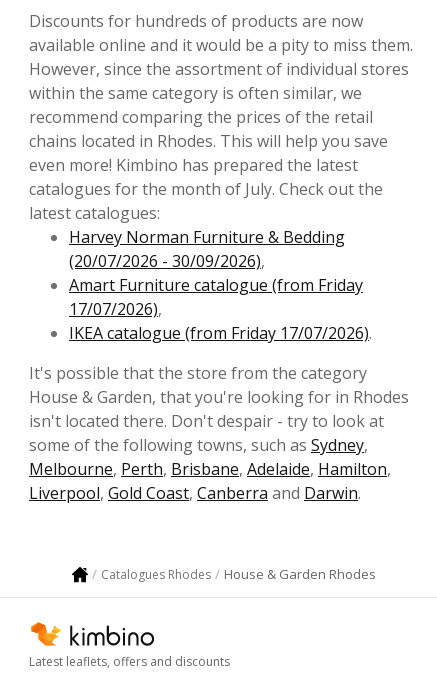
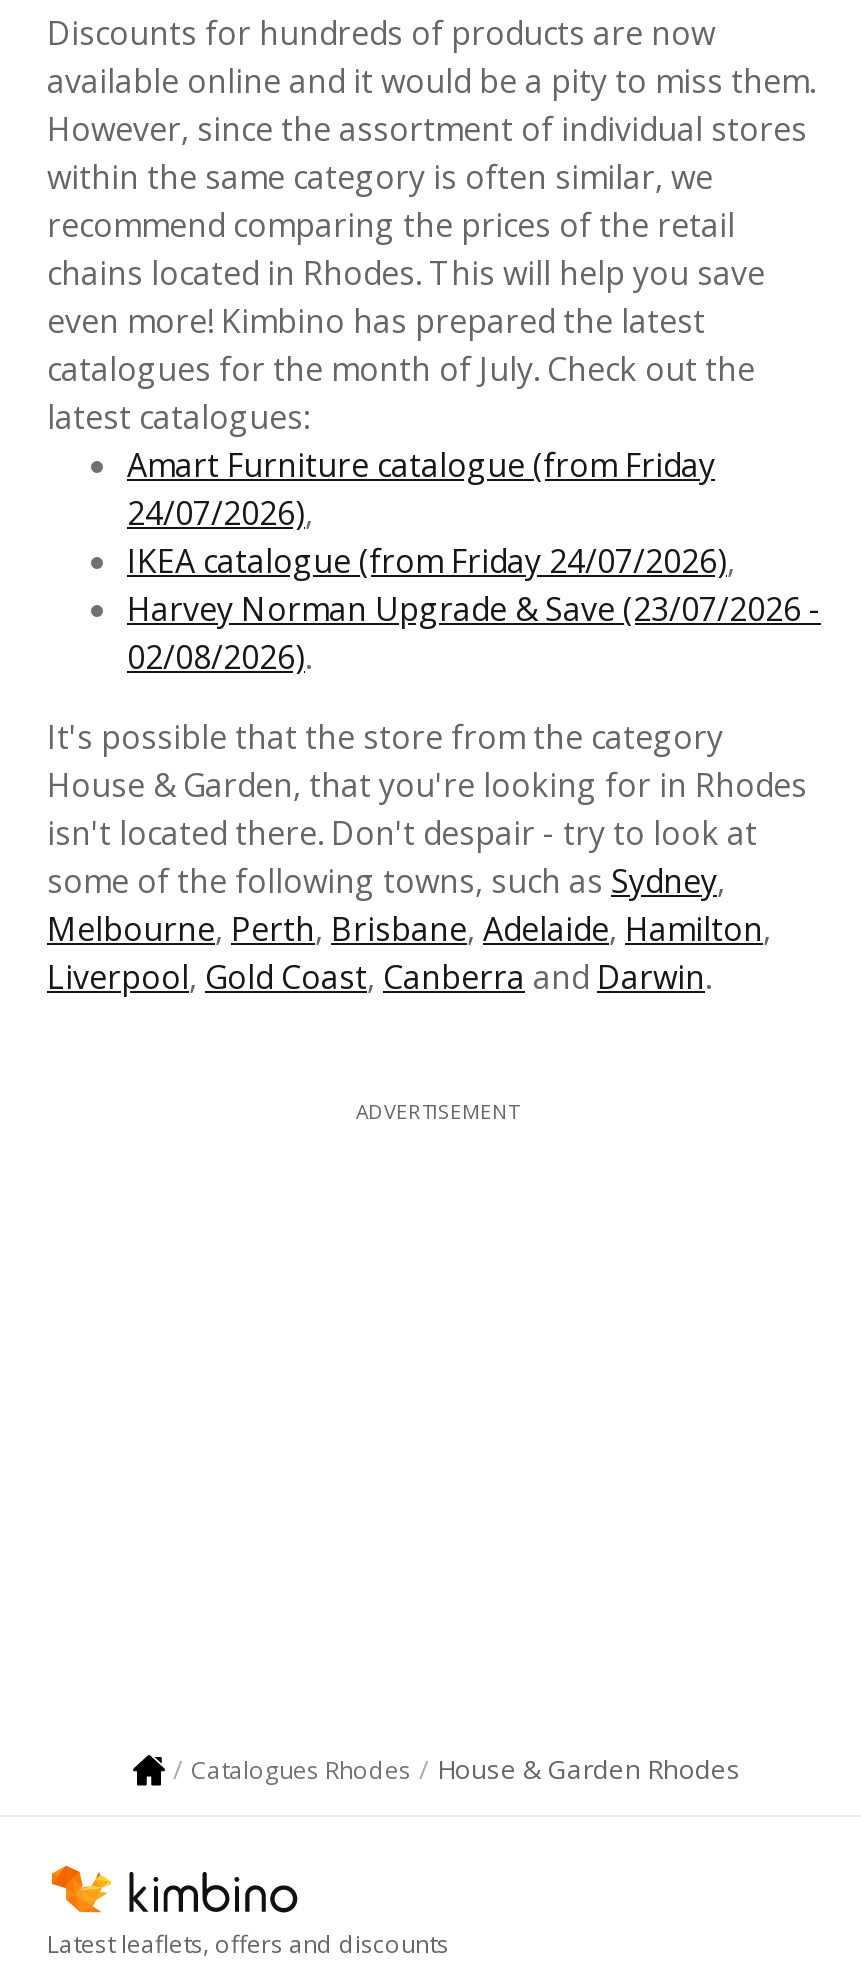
- Harvey Norman Furniture & Bedding
- (20/07/2026 - 30/09/2026),

moved up: Amart Furniture catalogue (from Friday

- 17/07/2026),
- IKEA catalogue (from Friday 17/07/2026).
+ 24/07/2026),
+ IKEA catalogue (from Friday 24/07/2026),
+ Harvey Norman Upgrade & Save (23/07/2026 -
+ 02/08/2026).

+ ADVERTISEMENT
